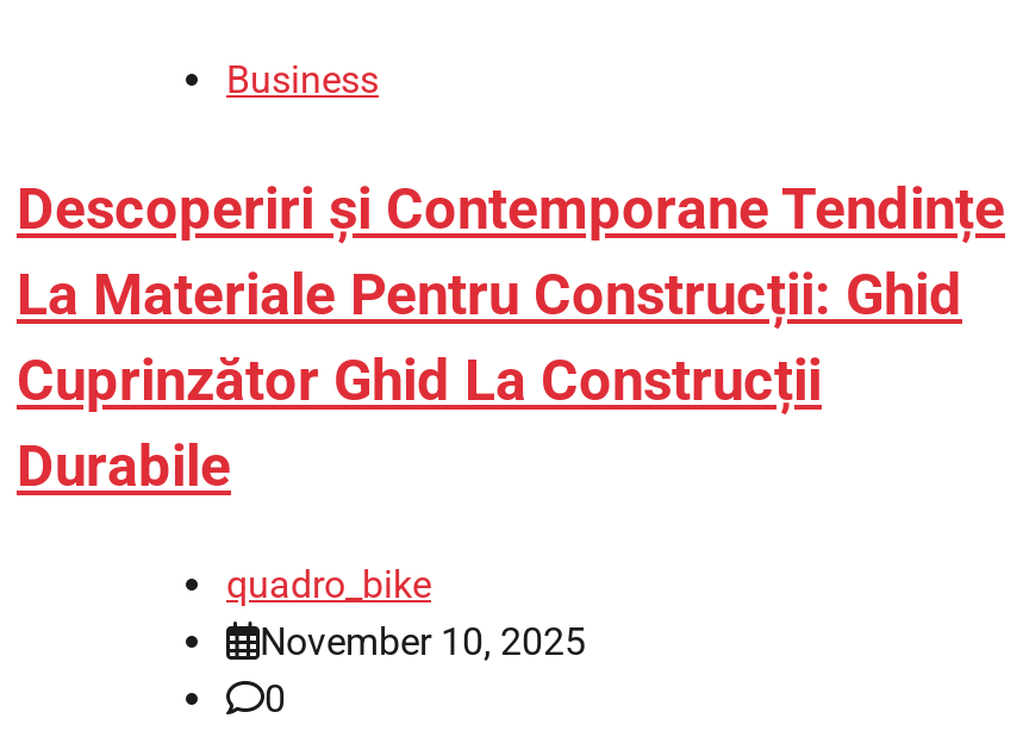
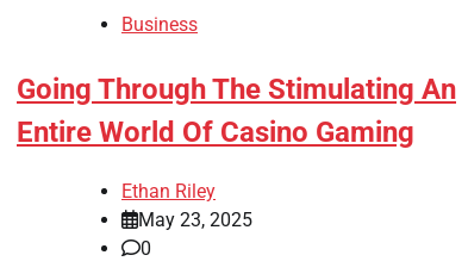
- Descoperiri și Contemporane Tendințe
- La Materiale Pentru Construcții: Ghid
- Cuprinzător Ghid La Construcții
- Durabile
+ Going Through The Stimulating An
+ Entire World Of Casino Gaming

- quadro_bike
- November 10, 2025
+ Ethan Riley
+ May 23, 2025
